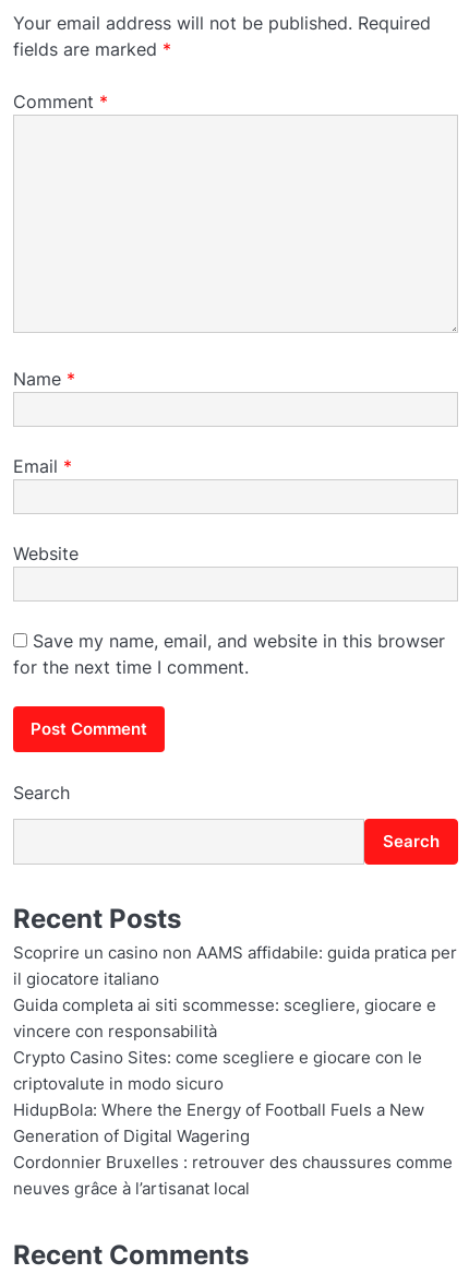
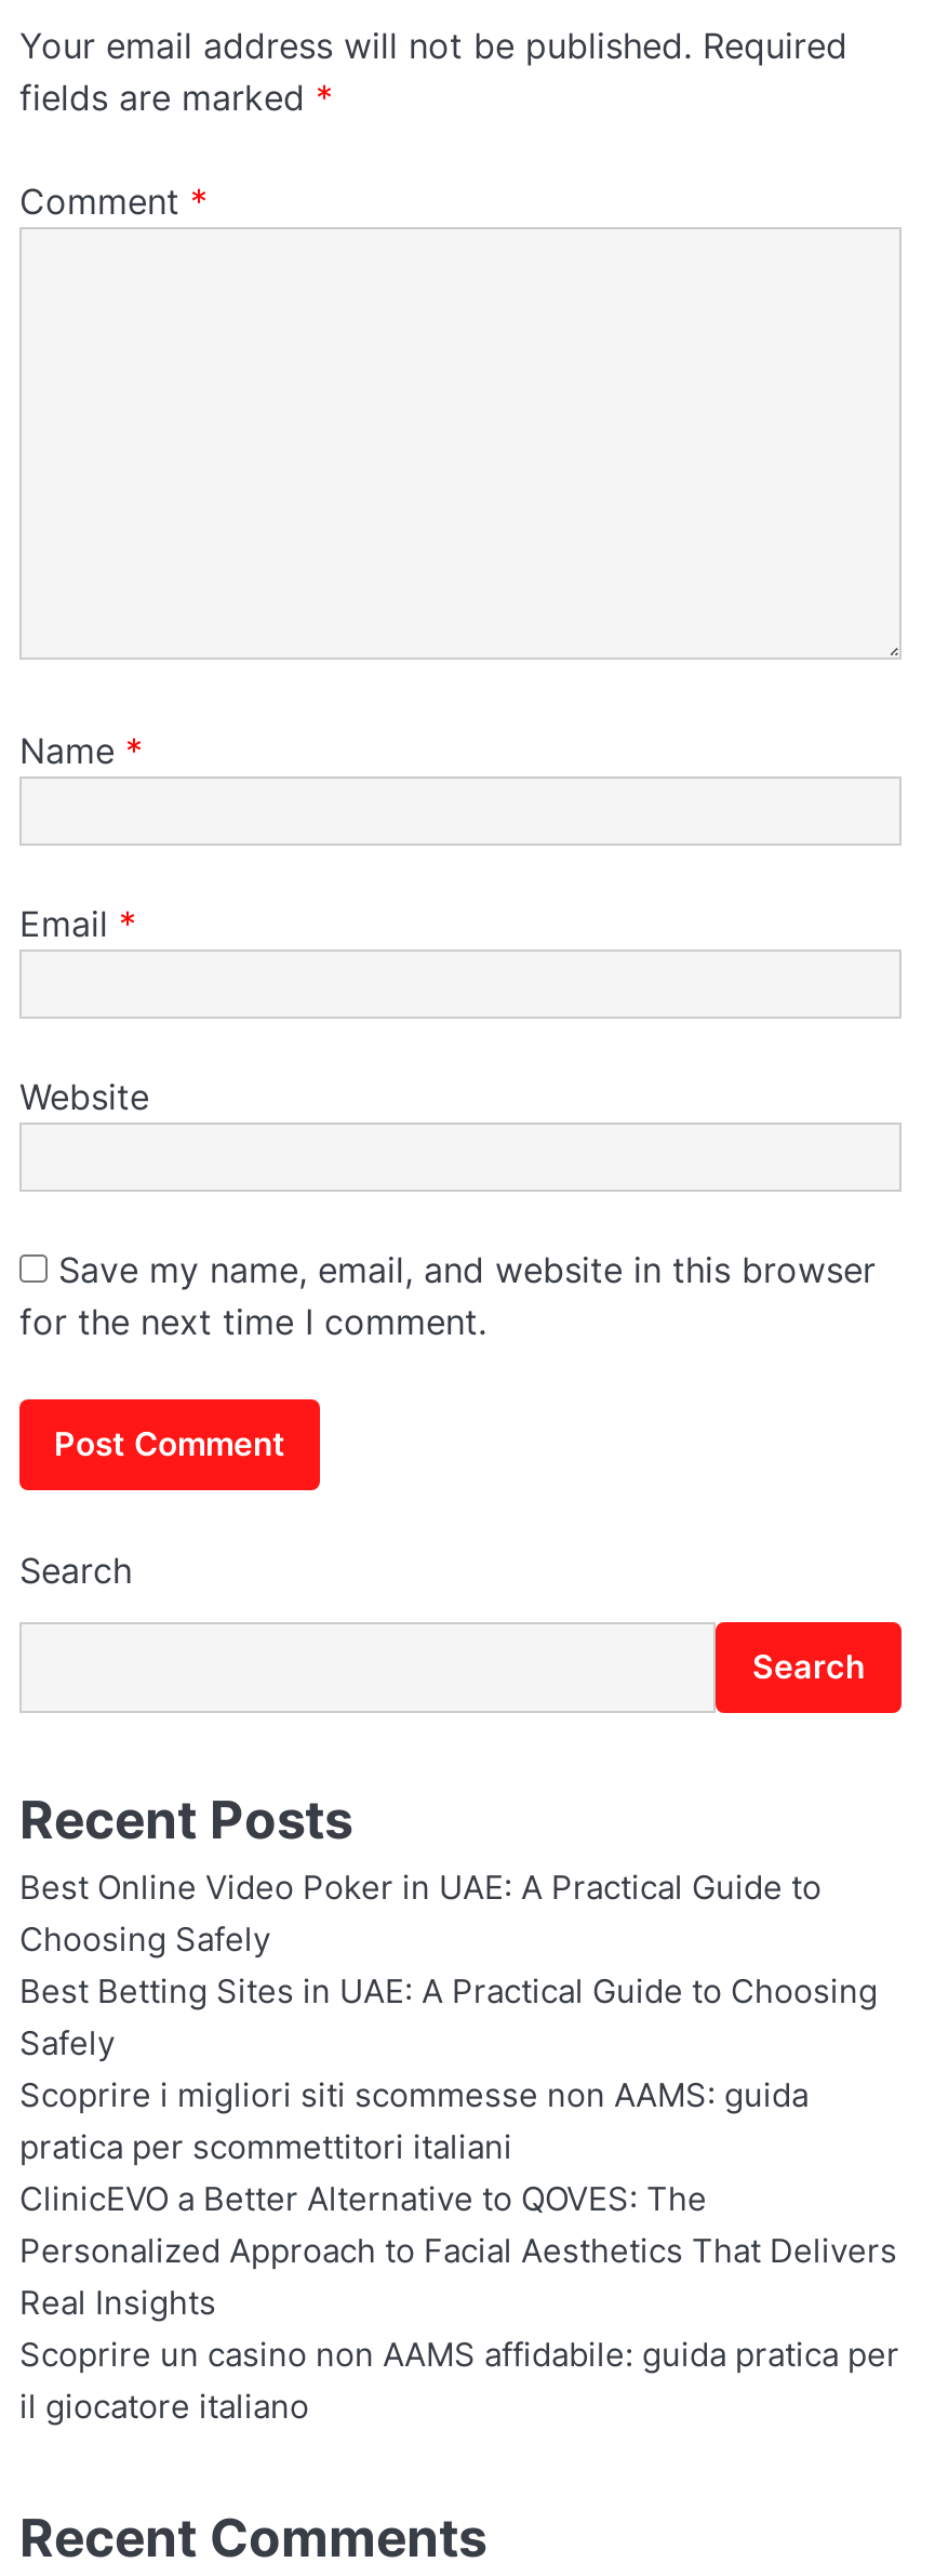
+ Best Online Video Poker in UAE: A Practical Guide to
+ Choosing Safely
+ Best Betting Sites in UAE: A Practical Guide to Choosing
+ Safely
+ Scoprire i migliori siti scommesse non AAMS: guida
+ pratica per scommettitori italiani
+ ClinicEVO a Better Alternative to QOVES: The
+ Personalized Approach to Facial Aesthetics That Delivers
+ Real Insights

moved down: Scoprire un casino non AAMS affidabile: guida pratica per | il giocatore italiano

- Guida completa ai siti scommesse: scegliere, giocare e
- vincere con responsabilità
- Crypto Casino Sites: come scegliere e giocare con le
- criptovalute in modo sicuro
- HidupBola: Where the Energy of Football Fuels a New
- Generation of Digital Wagering
- Cordonnier Bruxelles : retrouver des chaussures comme
- neuves grâce à l’artisanat local
